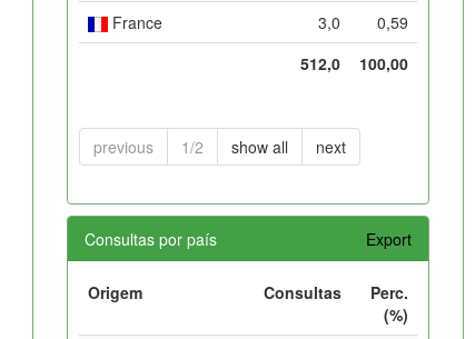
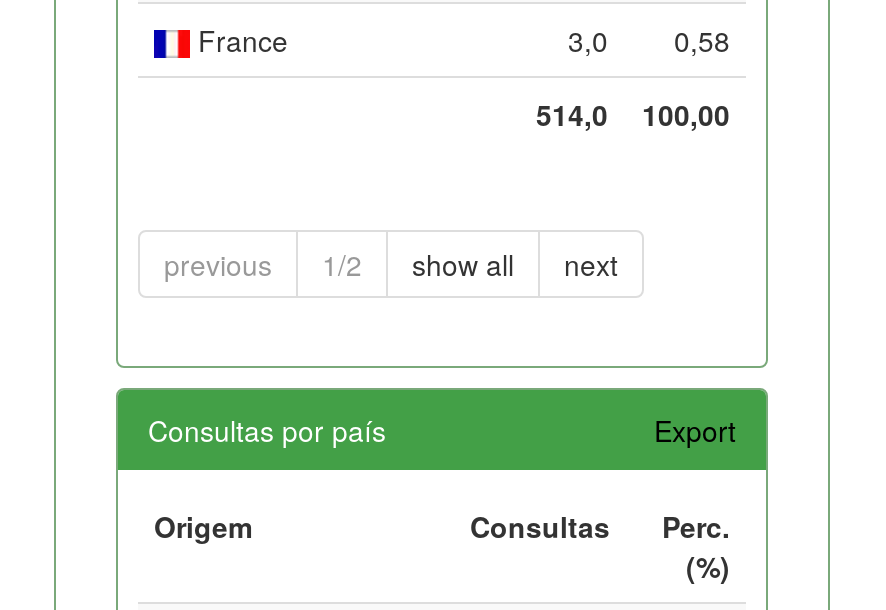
- 3,0 0,59
+ 3,0 0,58

- 512,0 100,00
+ 514,0 100,00
